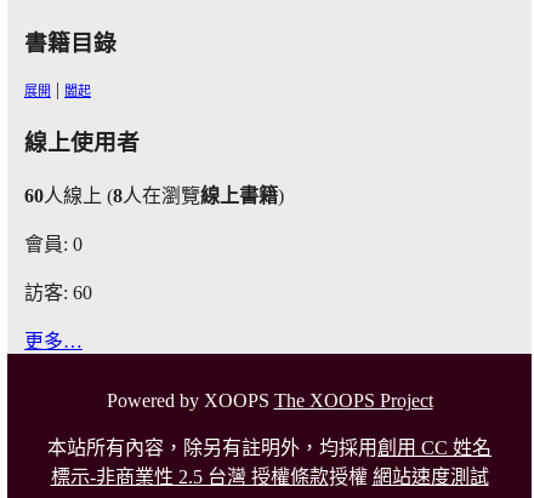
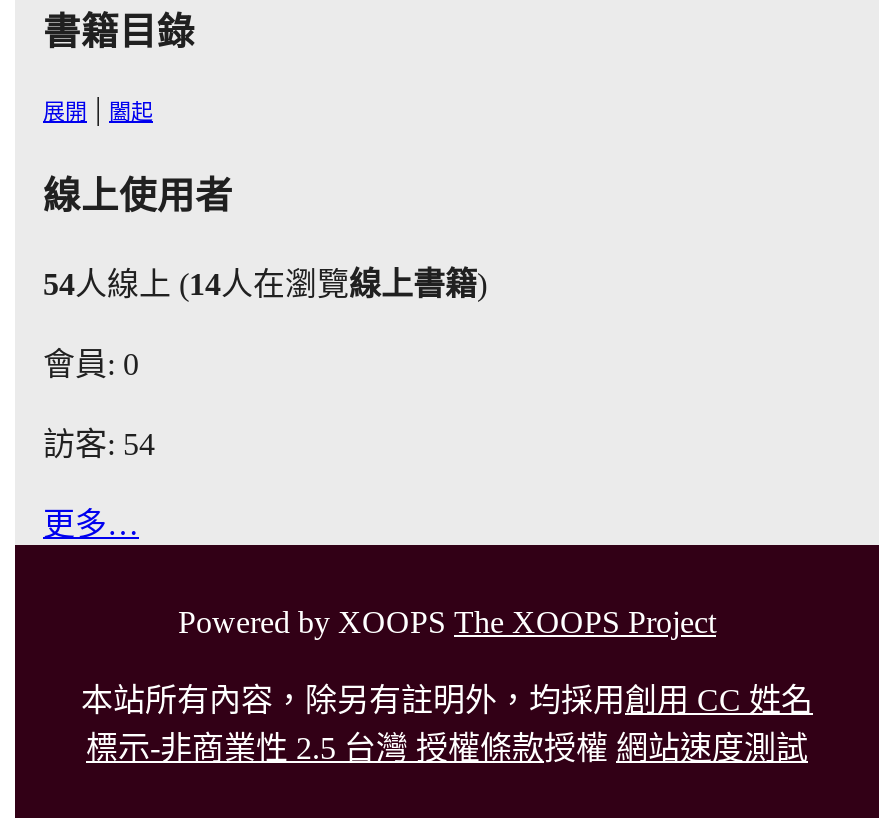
- 60人線上 (8人在瀏覽線上書籍)
+ 54人線上 (14人在瀏覽線上書籍)

- 訪客: 60
+ 訪客: 54
